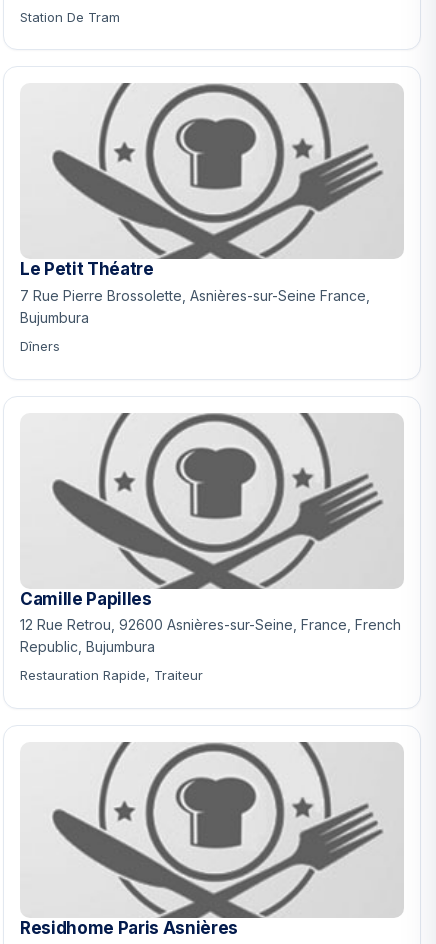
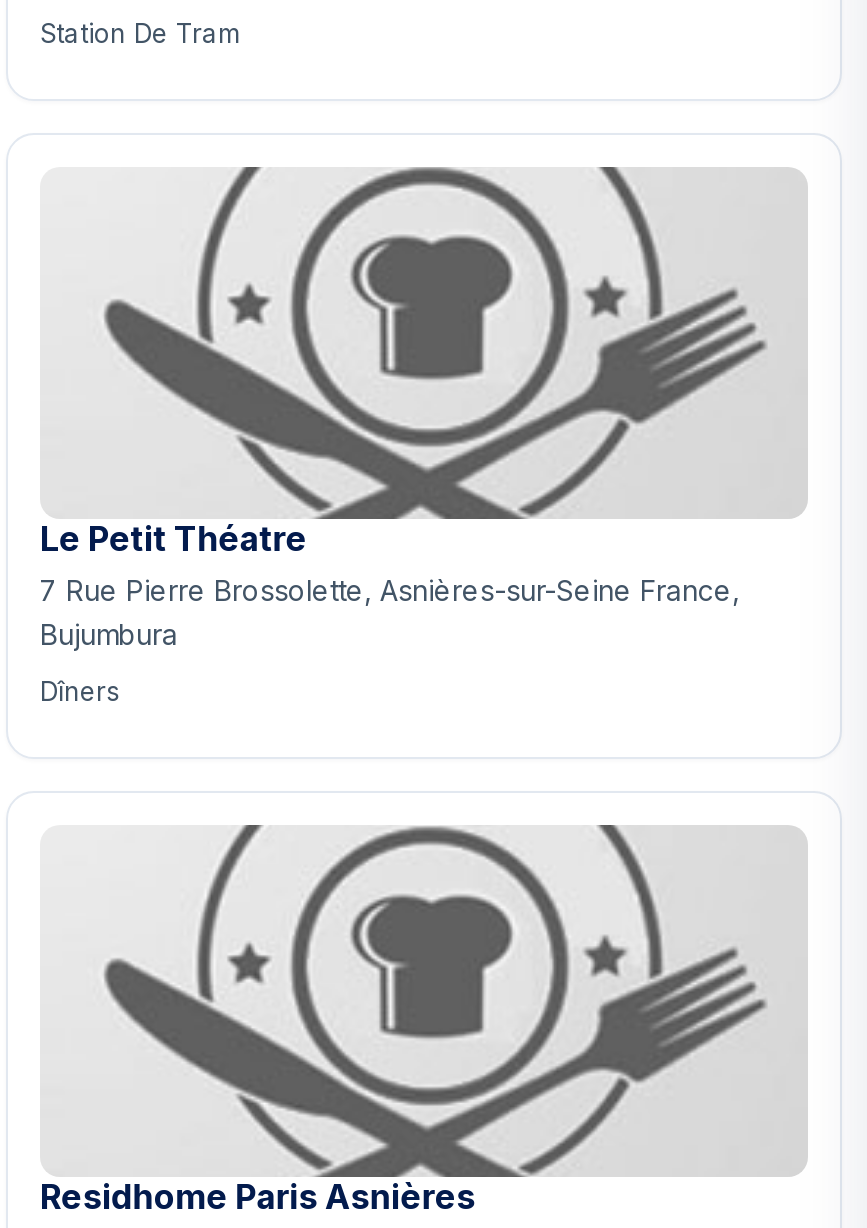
- Camille Papilles
- 12 Rue Retrou, 92600 Asnières-sur-Seine, France, French
- Republic, Bujumbura
- Restauration Rapide, Traiteur
